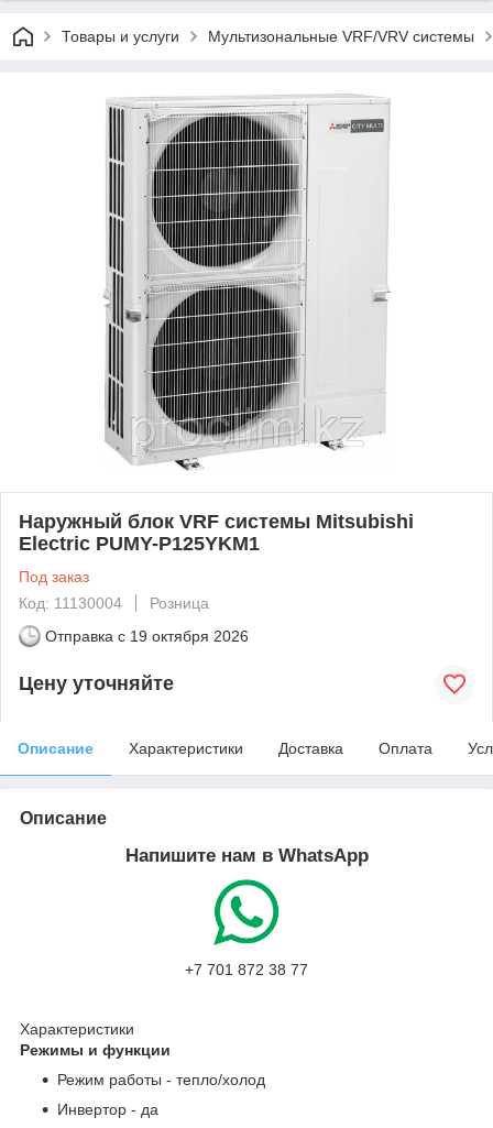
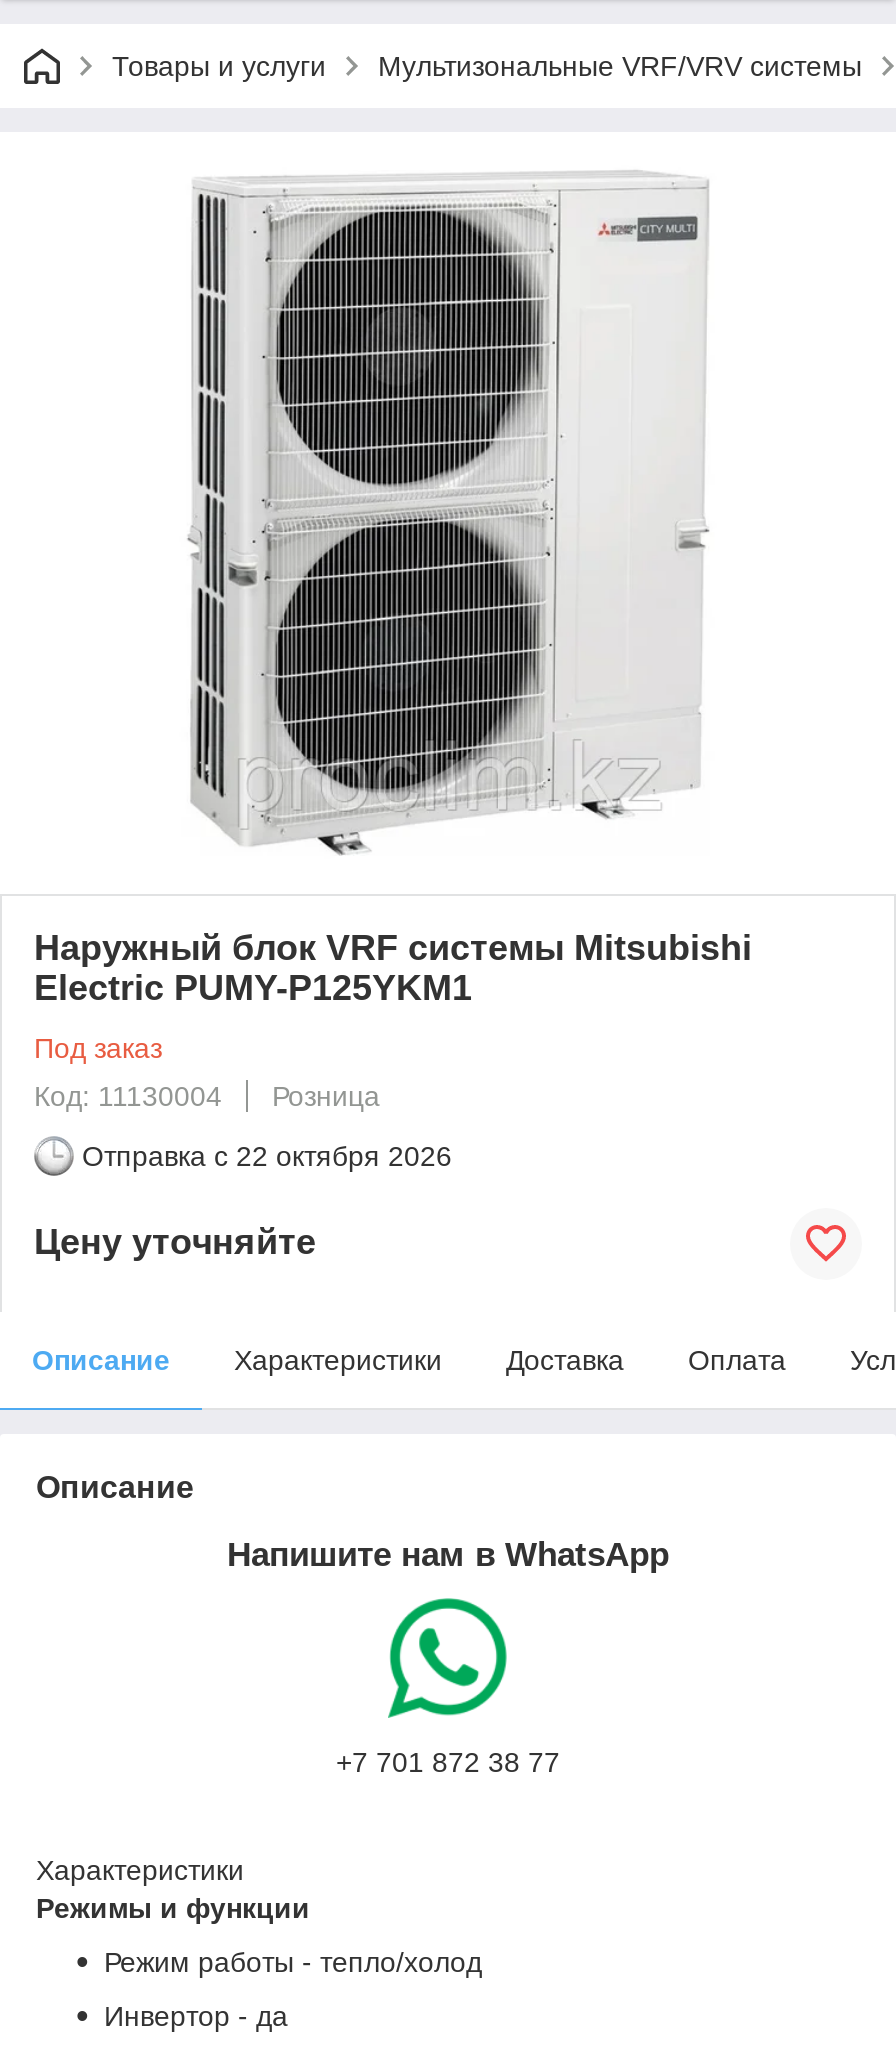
- Отправка с 19 октября 2026
+ Отправка с 22 октября 2026
